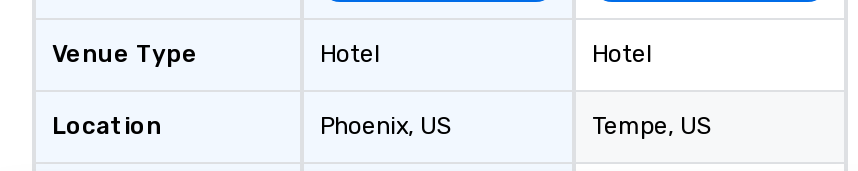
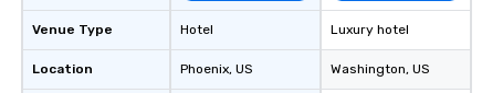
- Hotel
+ Luxury hotel

- Tempe, US
+ Washington, US
